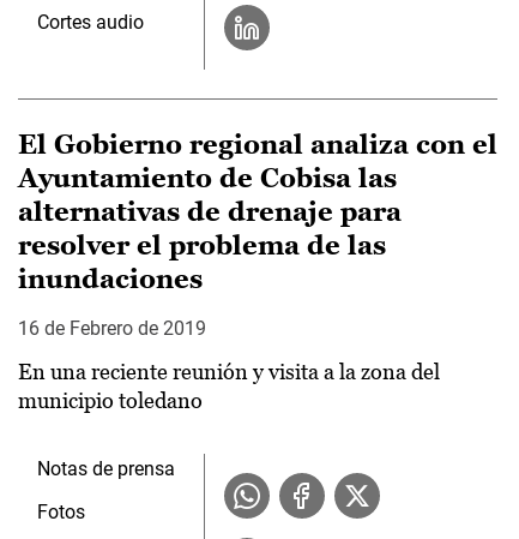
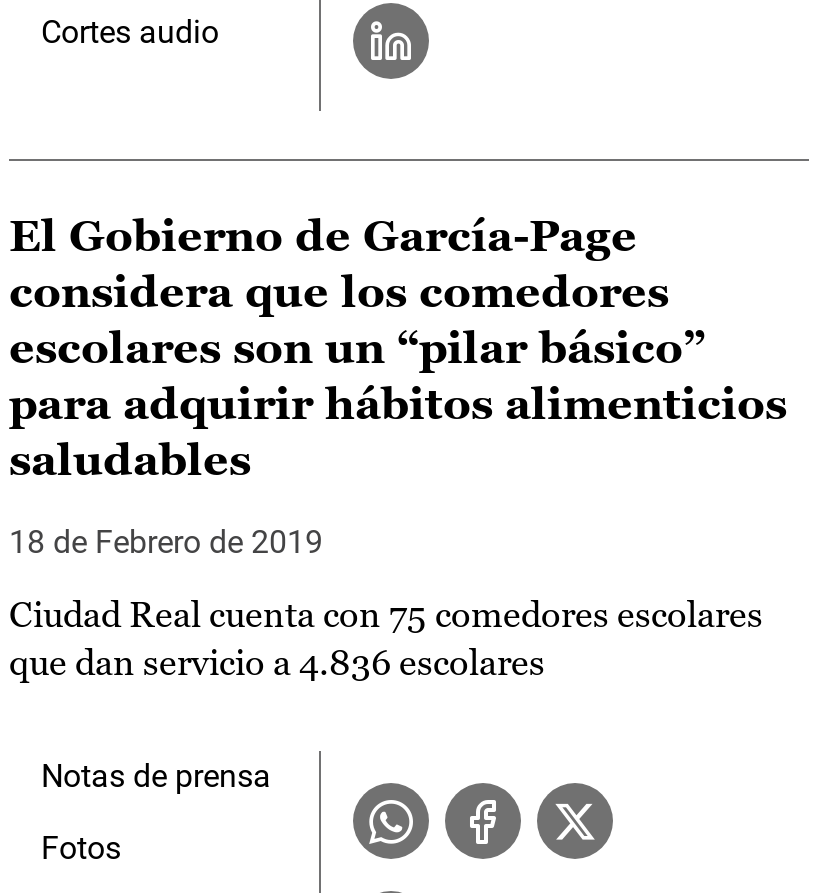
- El Gobierno regional analiza con el
- Ayuntamiento de Cobisa las
- alternativas de drenaje para
- resolver el problema de las
- inundaciones
+ El Gobierno de García-Page
+ considera que los comedores
+ escolares son un “pilar básico”
+ para adquirir hábitos alimenticios
+ saludables

- 16 de Febrero de 2019
+ 18 de Febrero de 2019

- En una reciente reunión y visita a la zona del
- municipio toledano
+ Ciudad Real cuenta con 75 comedores escolares
+ que dan servicio a 4.836 escolares
